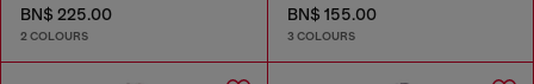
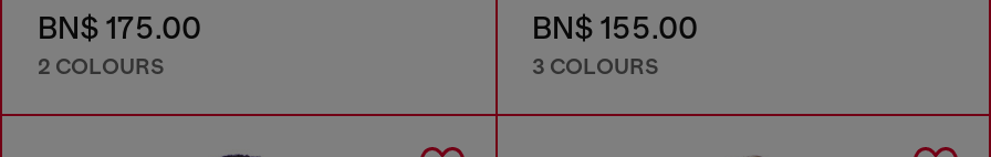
- BN$ 225.00
+ BN$ 175.00
